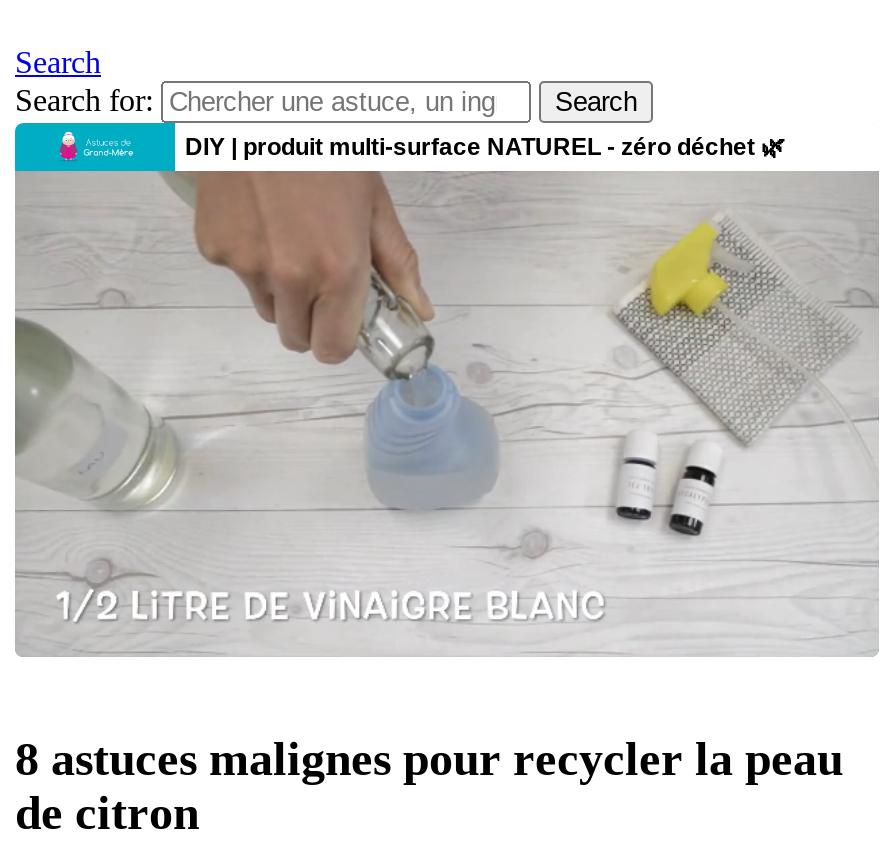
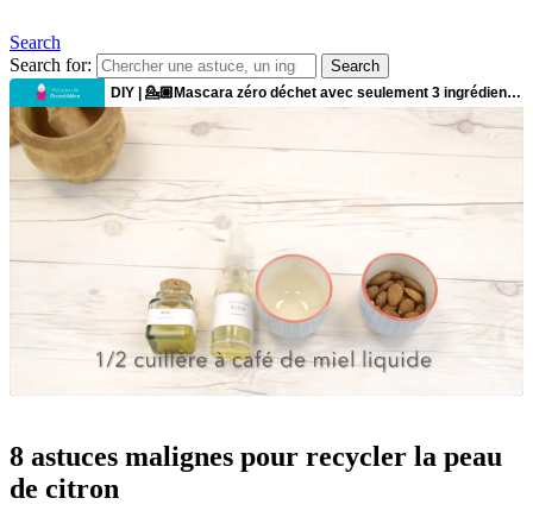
- [image]
+ [image]
